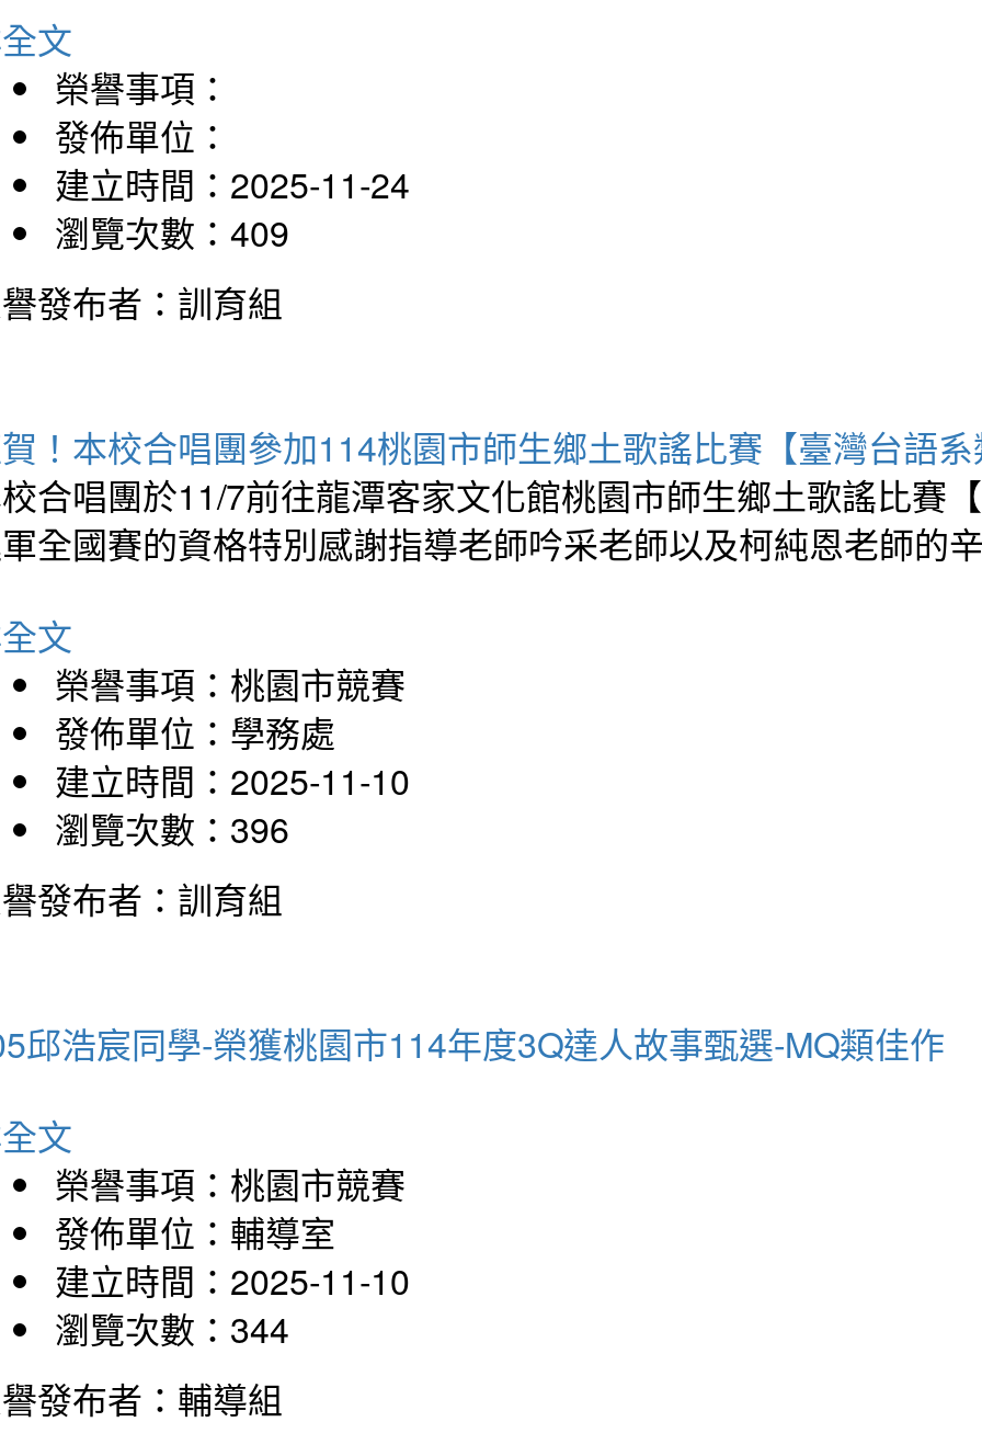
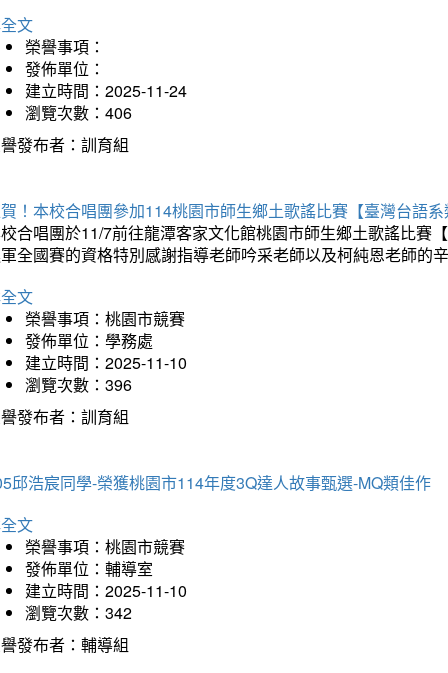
- 瀏覽次數：409
+ 瀏覽次數：406

- 瀏覽次數：344
+ 瀏覽次數：342
